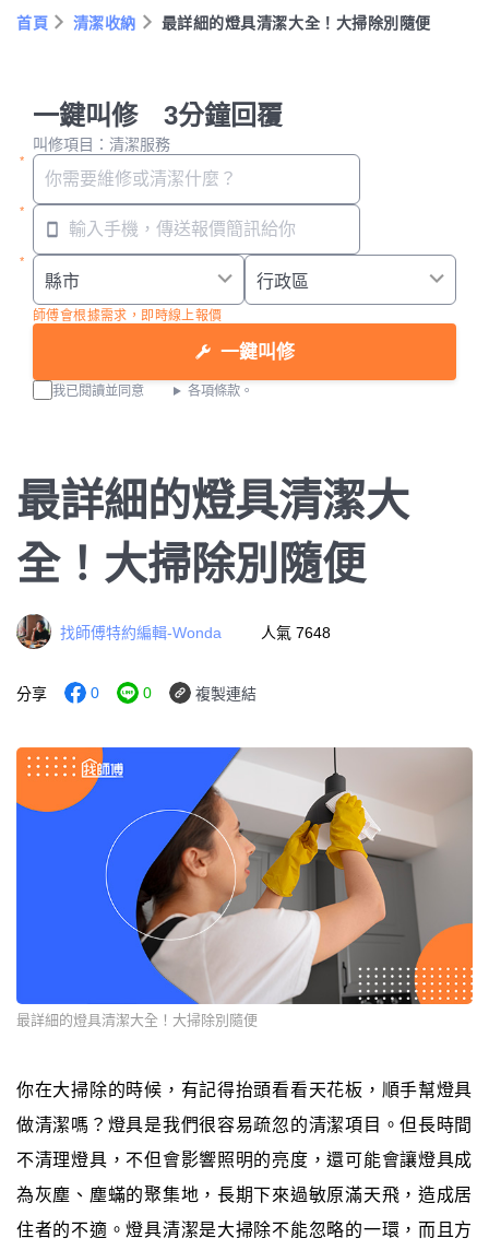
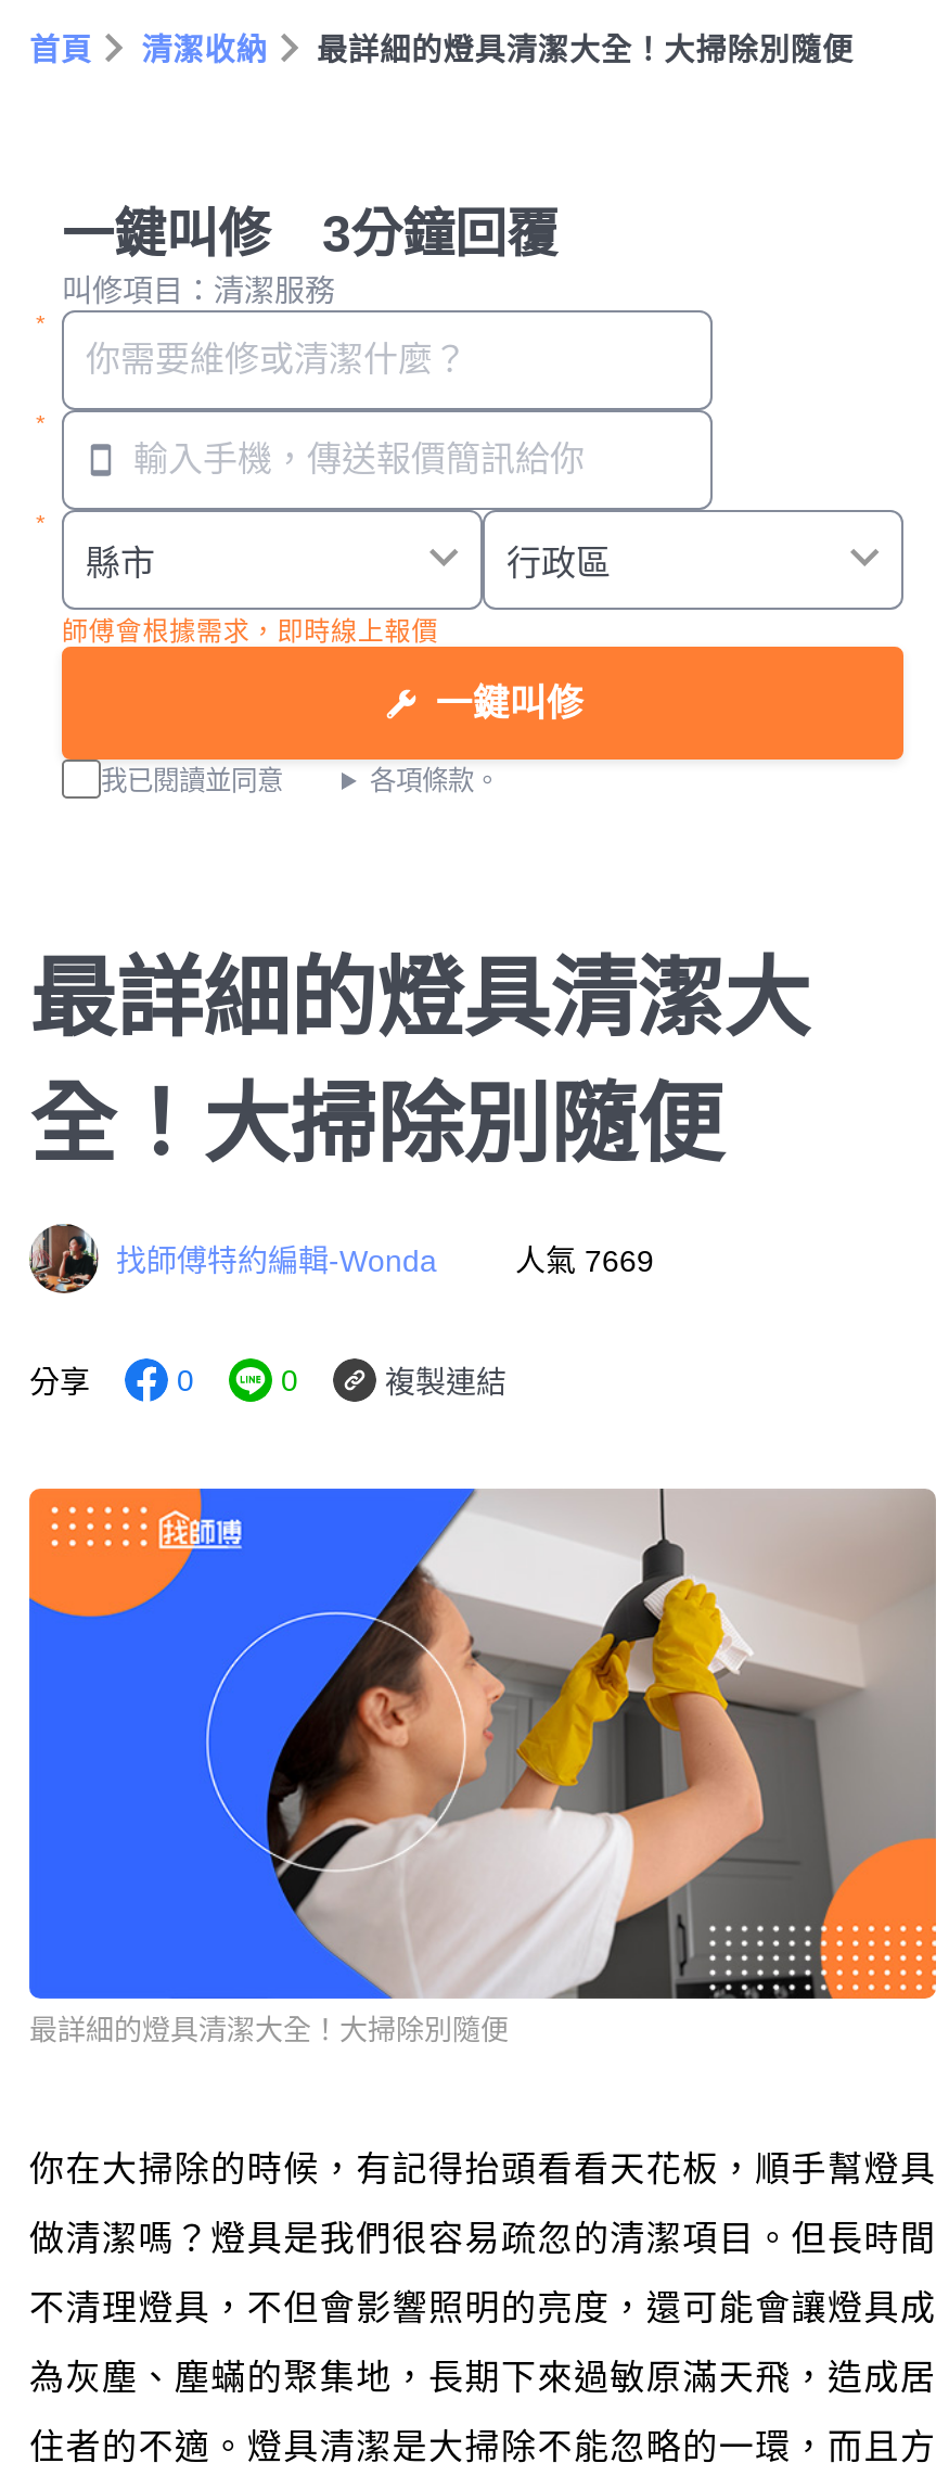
- 人氣 7648
+ 人氣 7669
